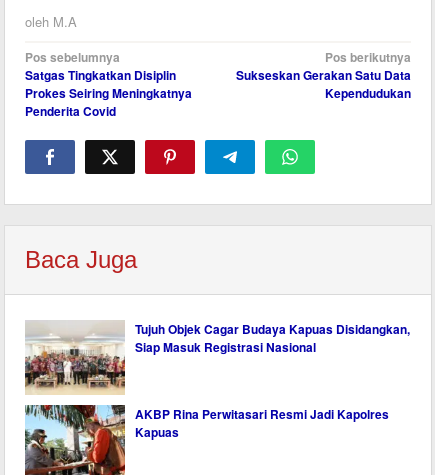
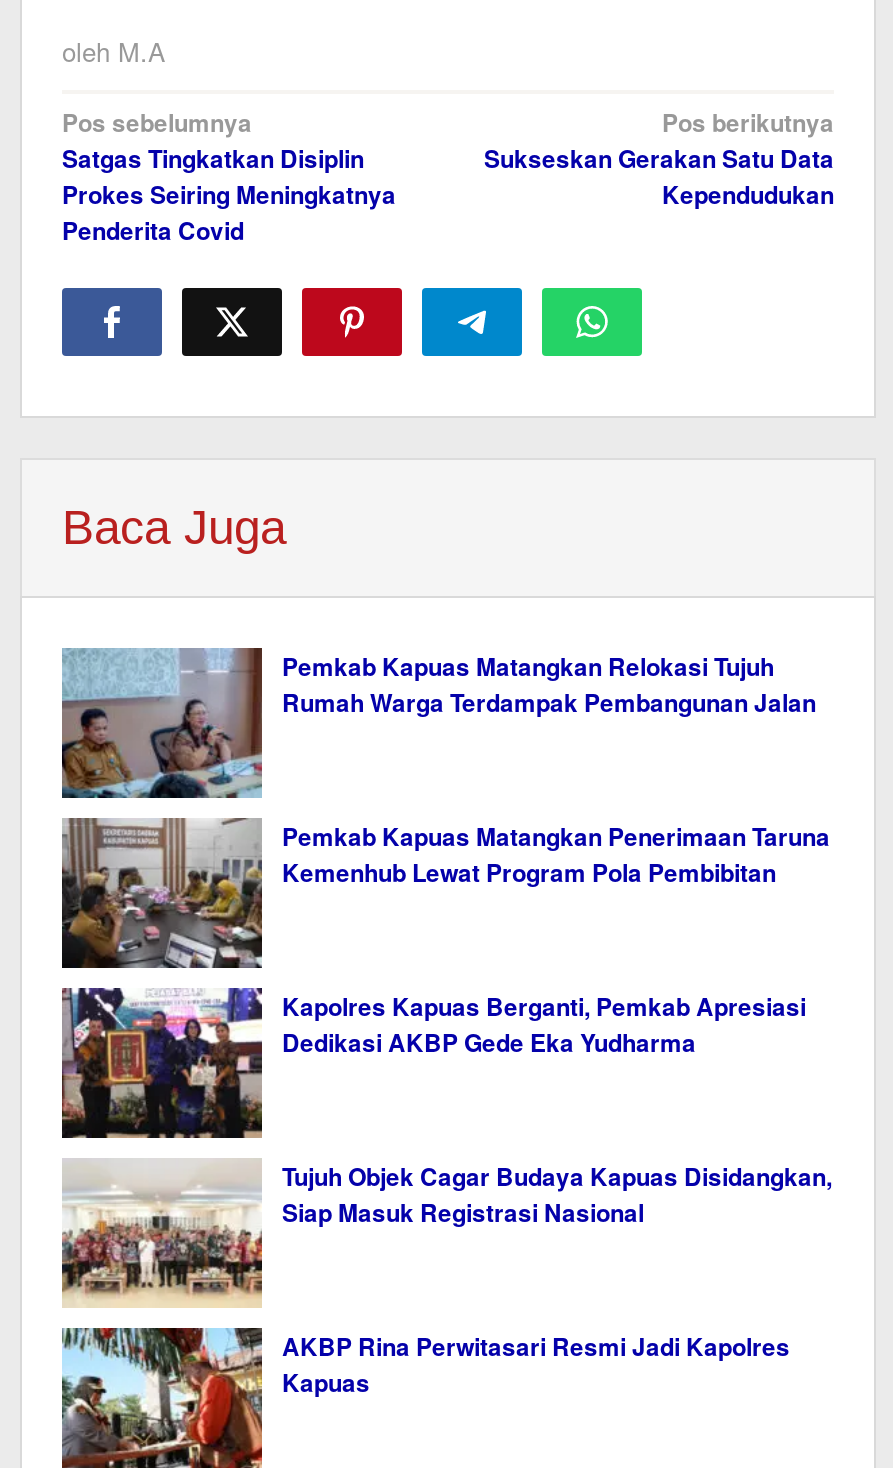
+ [image]
+ Pemkab Kapuas Matangkan Relokasi Tujuh
+ Rumah Warga Terdampak Pembangunan Jalan

+ [image]
+ Kapolres Kapuas Berganti, Pemkab Apresiasi
+ Dedikasi AKBP Gede Eka Yudharma

+ [image]
+ Pemkab Kapuas Matangkan Penerimaan Taruna
+ Kemenhub Lewat Program Pola Pembibitan
